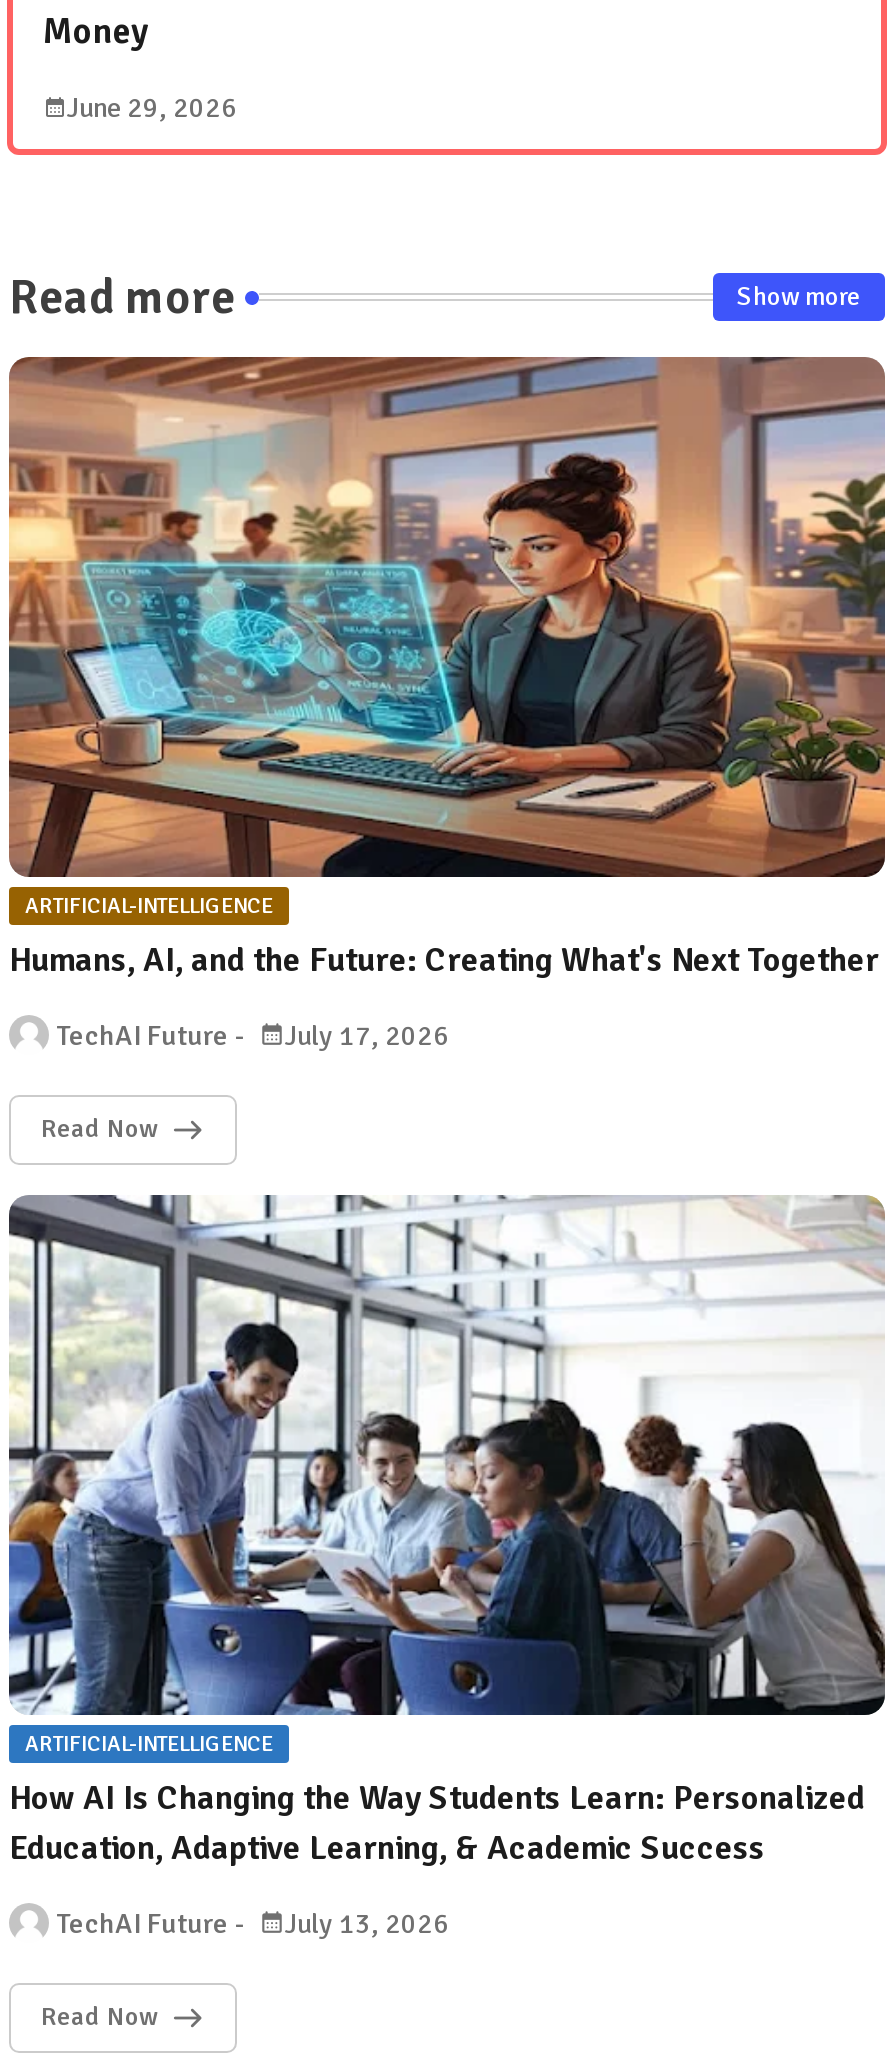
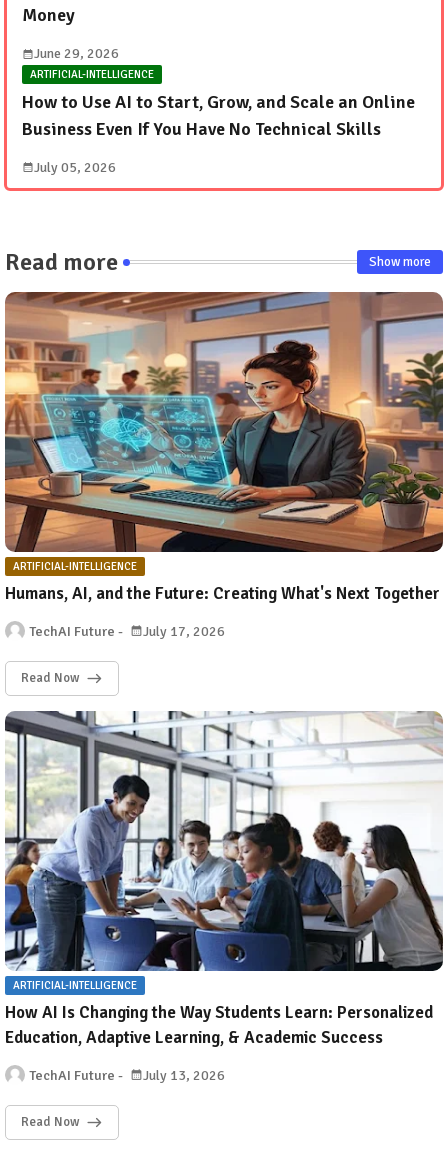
+ ARTIFICIAL-INTELLIGENCE
+ How to Use AI to Start, Grow, and Scale an Online
+ Business Even If You Have No Technical Skills
+ July 05, 2026
